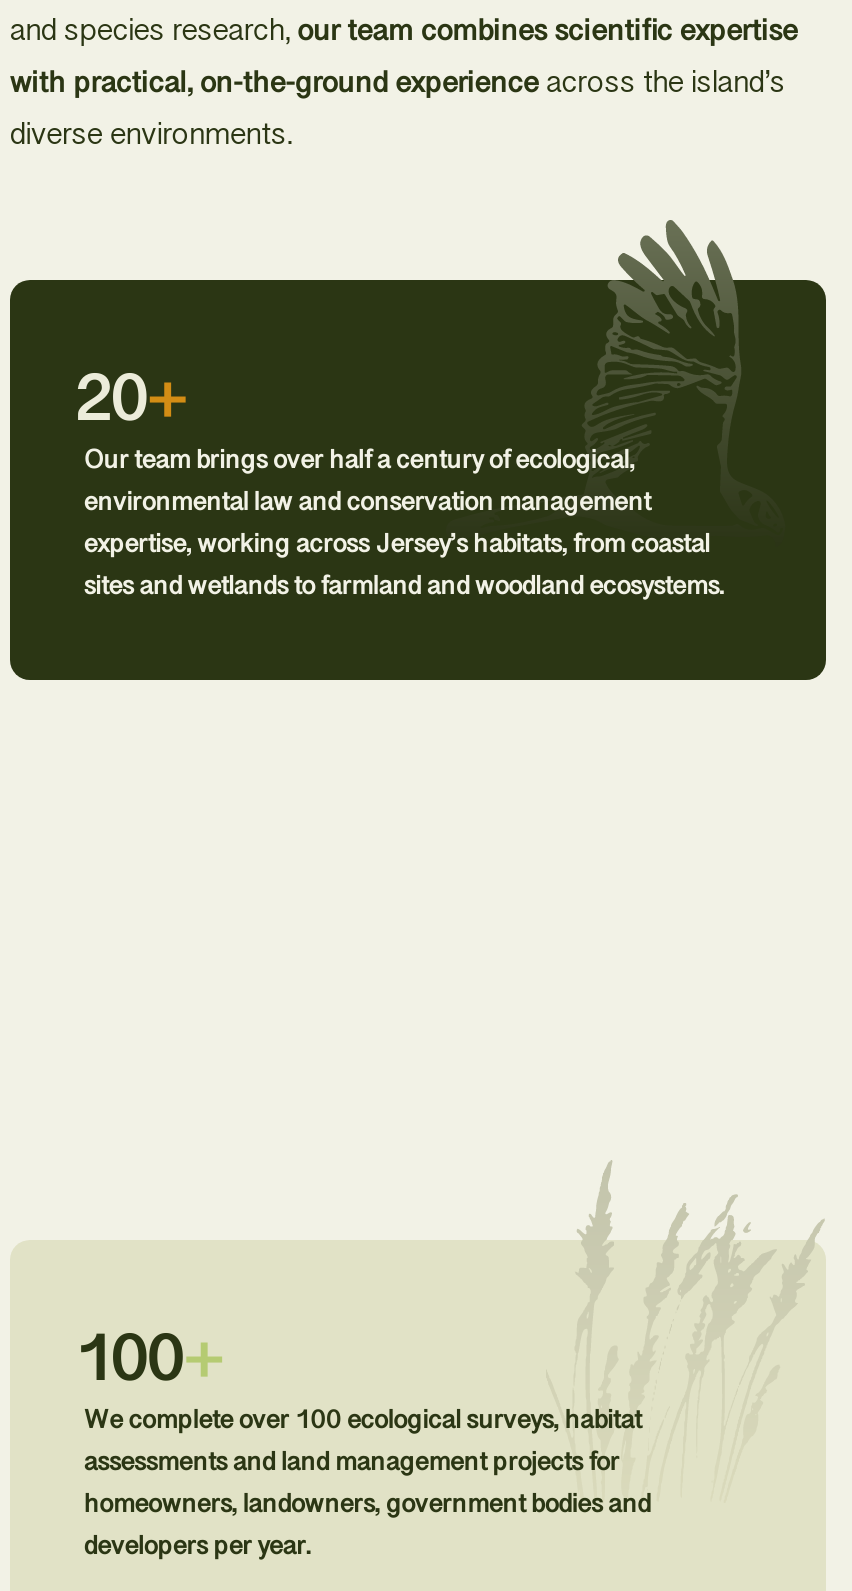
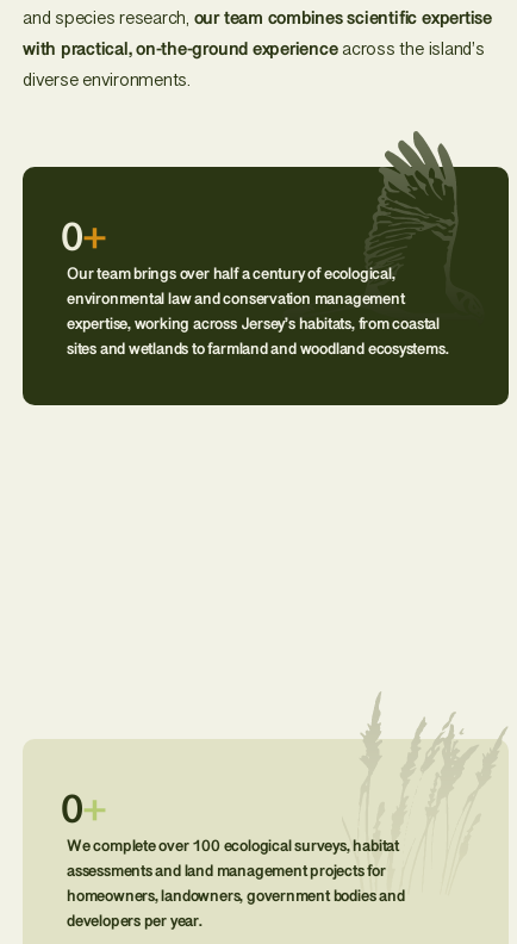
- 20+
+ 0+

- 100 +
+ 0 +
